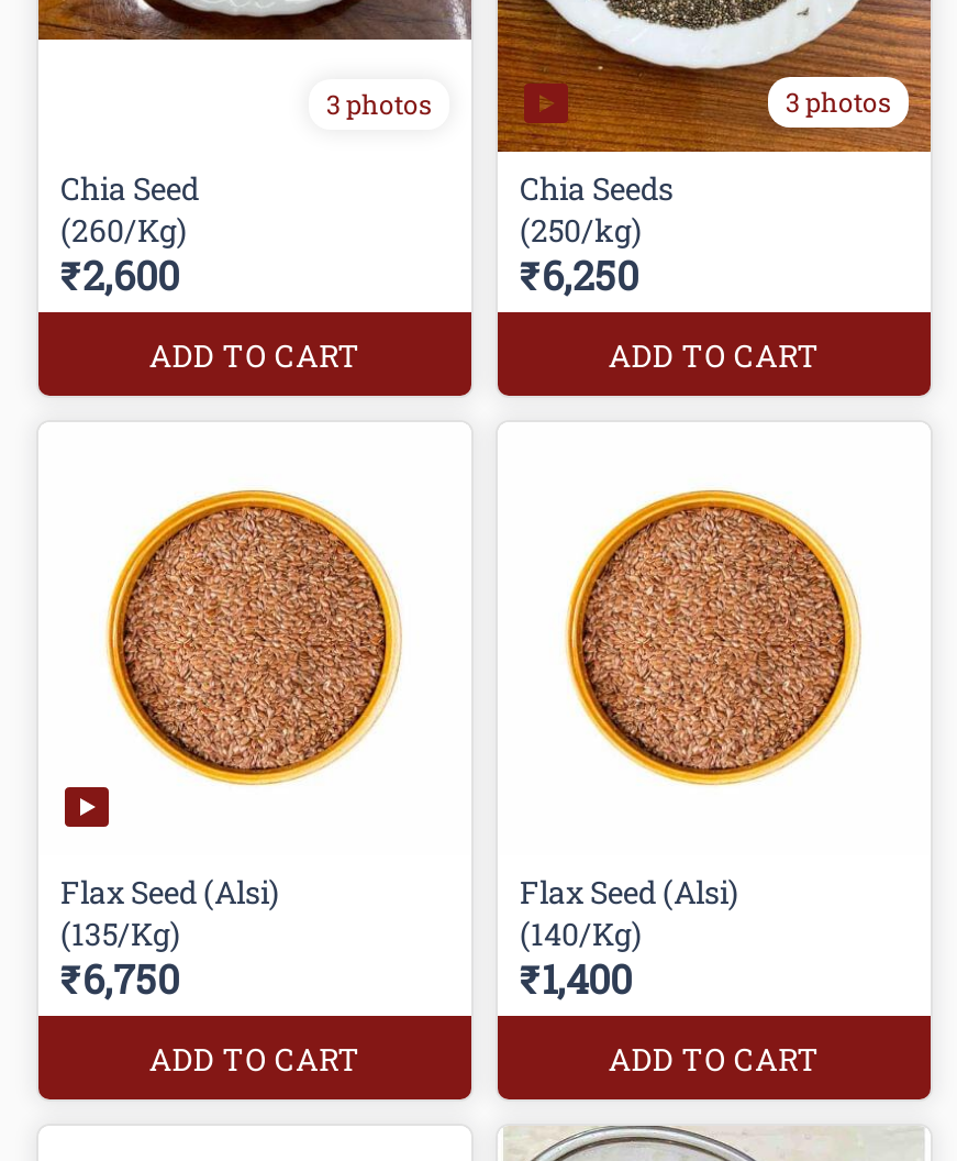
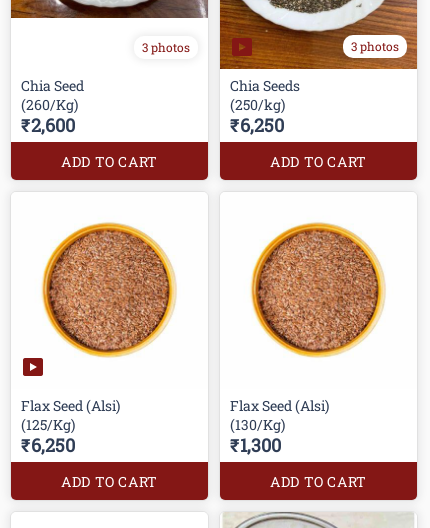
- (135/Kg)
- ₹6,750
+ (125/Kg)
+ ₹6,250

- (140/Kg)
- ₹1,400
+ (130/Kg)
+ ₹1,300
